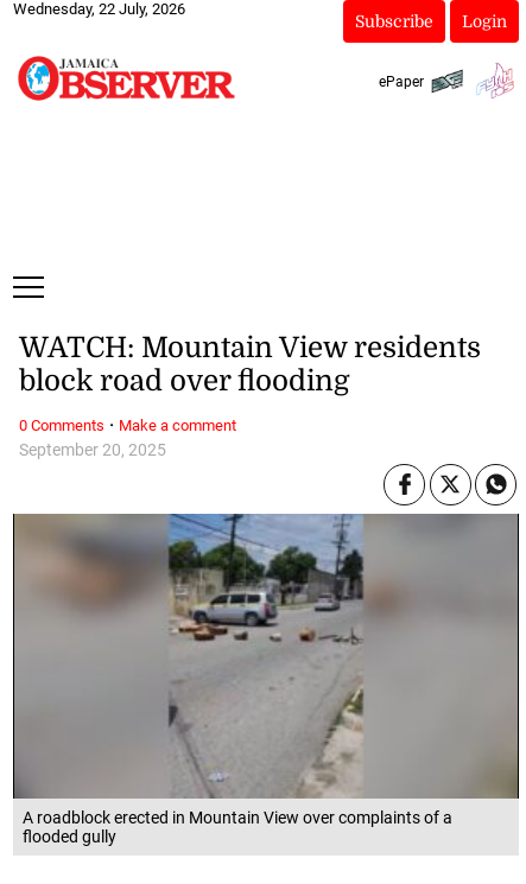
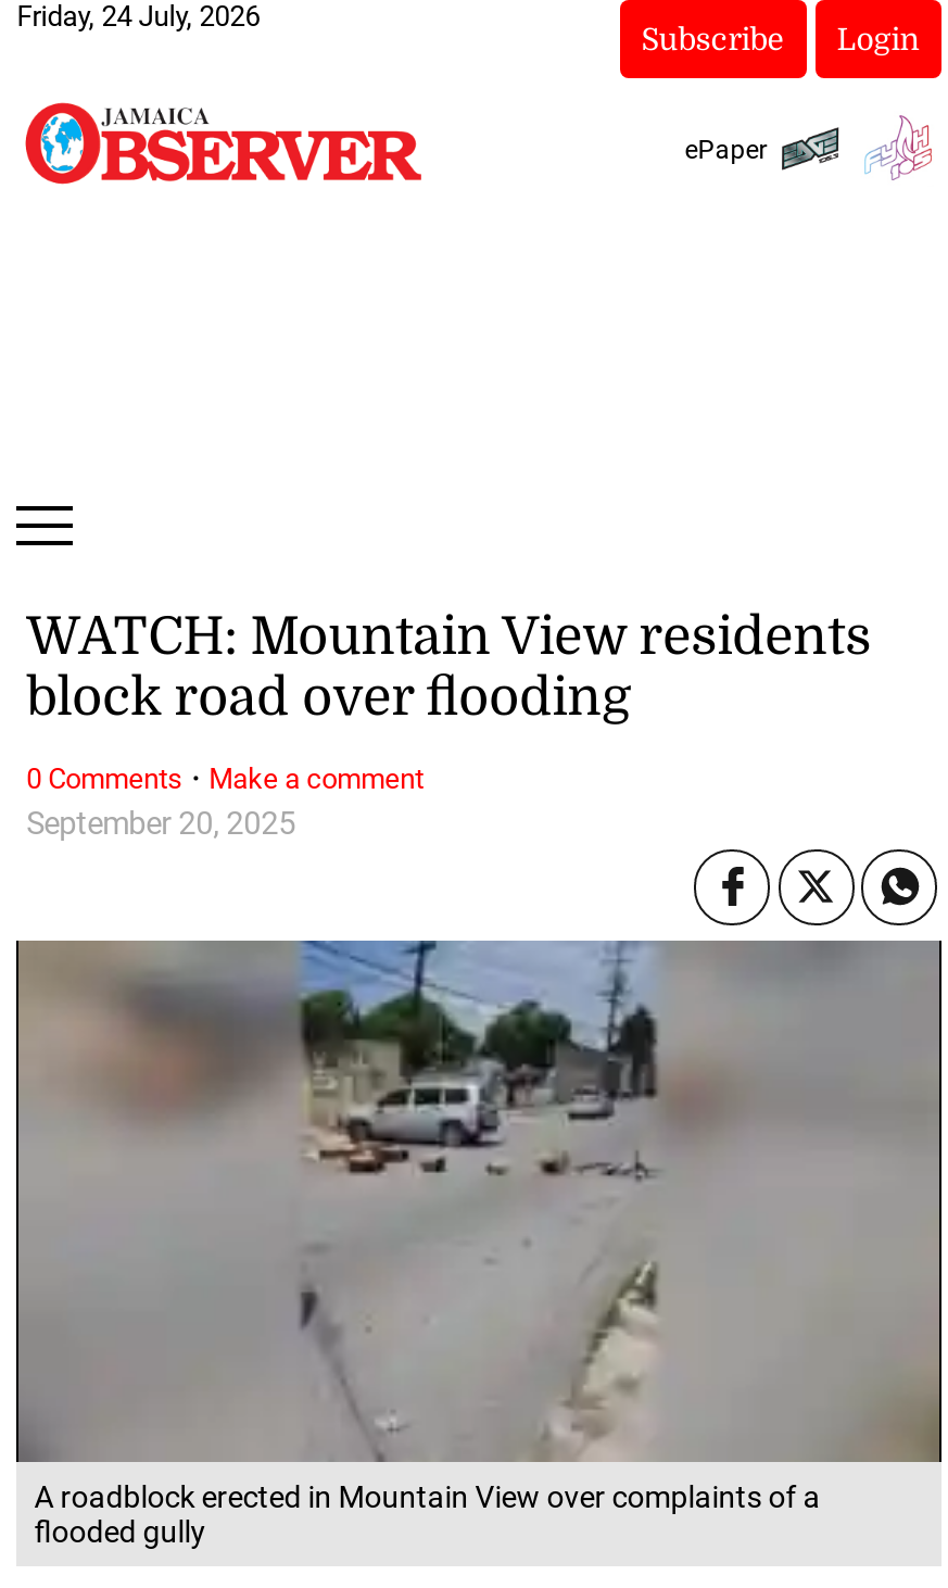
- Wednesday, 22 July, 2026
+ Friday, 24 July, 2026
